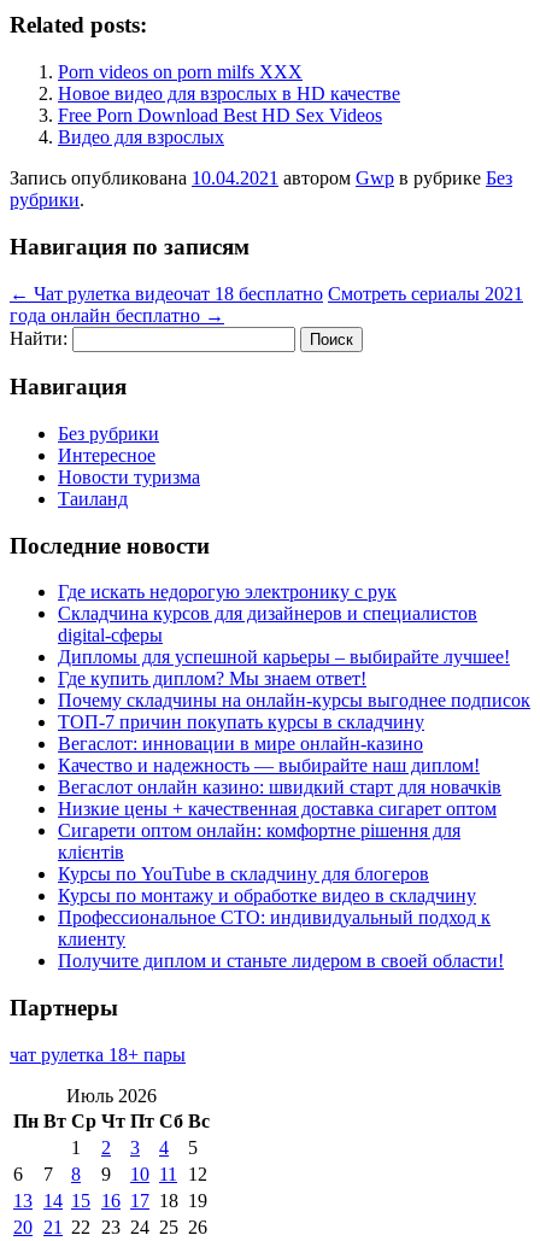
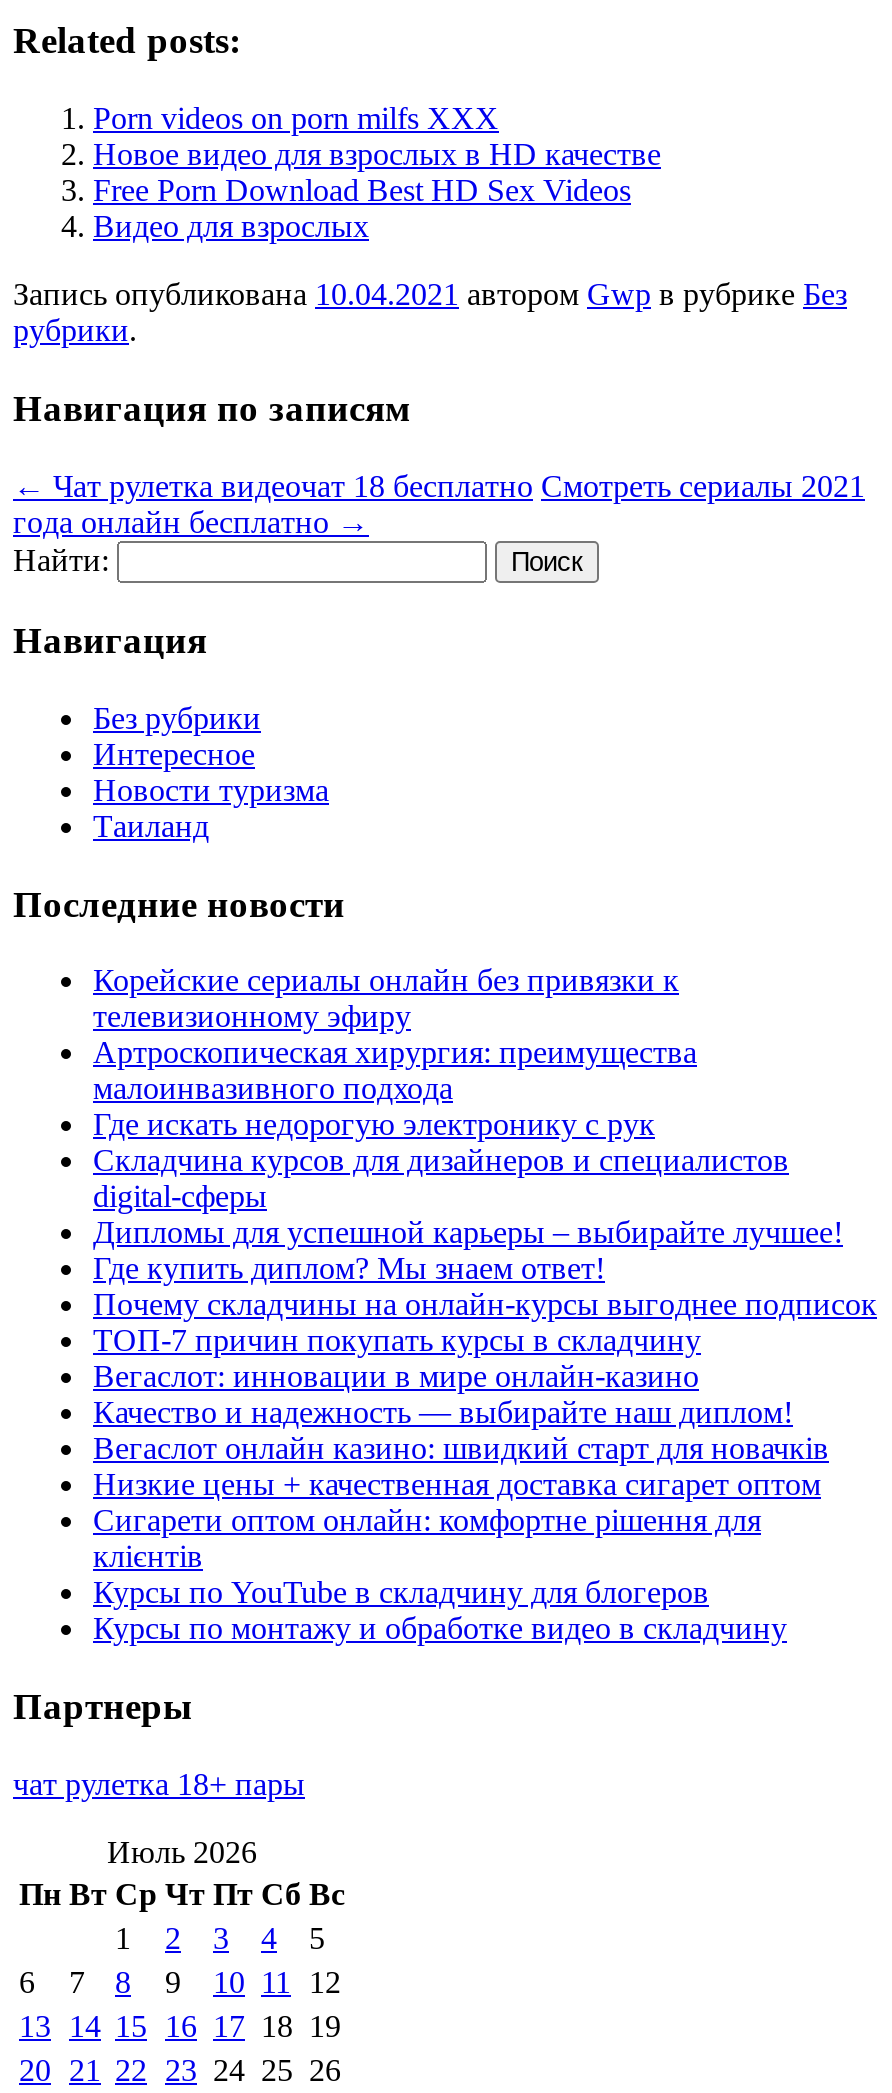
+ Корейские сериалы онлайн без привязки к
+ телевизионному эфиру
+ Артроскопическая хирургия: преимущества
+ малоинвазивного подхода

moved down: Где искать недорогую электронику с рук | Складчина курсов для дизайнеров и специалистов | Дипломы для успешной карьеры – выбирайте лучшее! | ... | Курсы по YouTube в складчину для блогеров | Курсы по монтажу и обработке видео в складчину

- Профессиональное СТО: индивидуальный подход к
- клиенту
- Получите диплом и станьте лидером в своей области!
